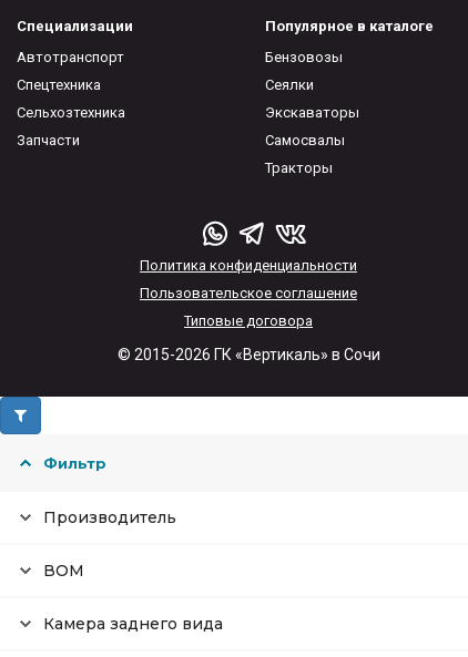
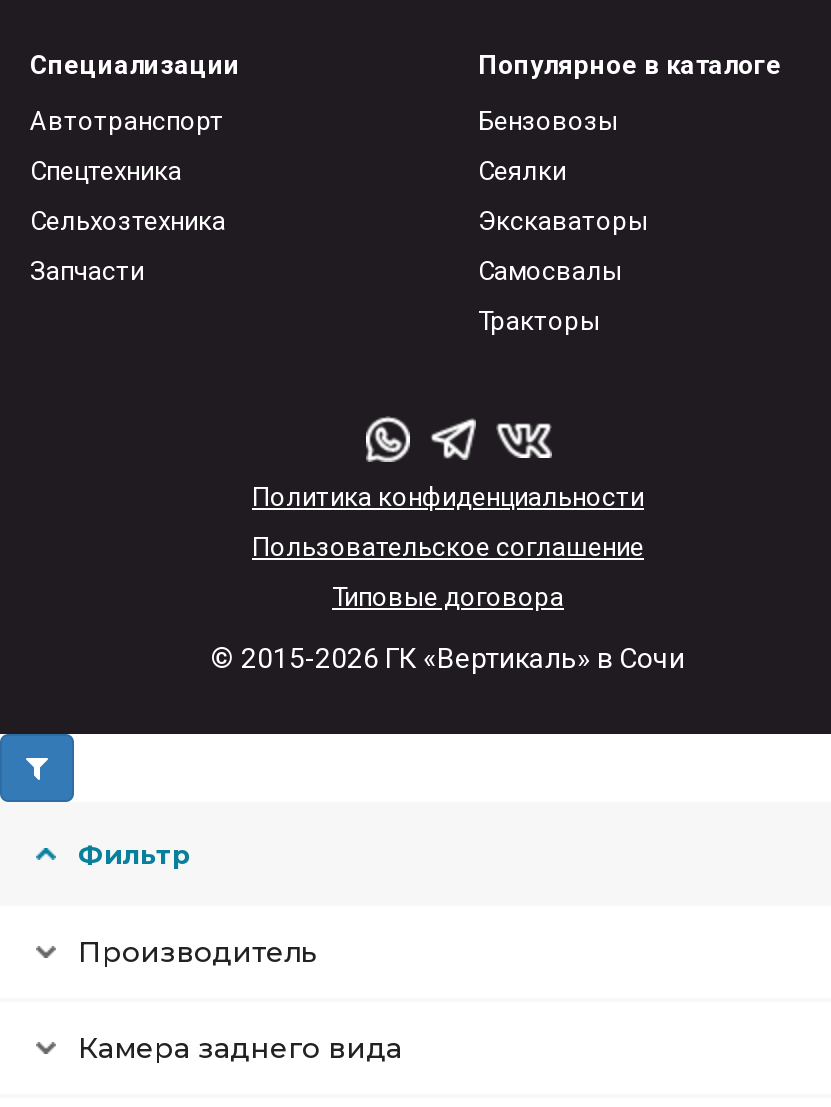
- ВОМ
